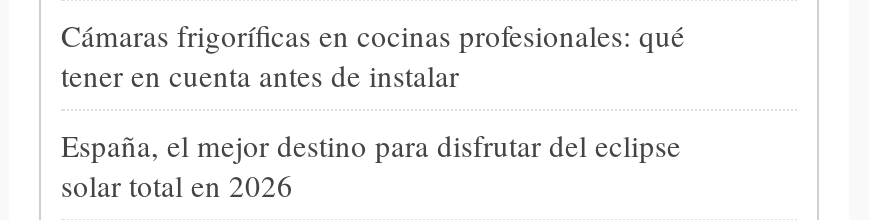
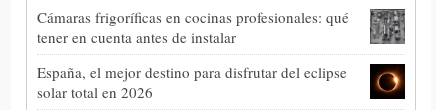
+ [image]

+ [image]
